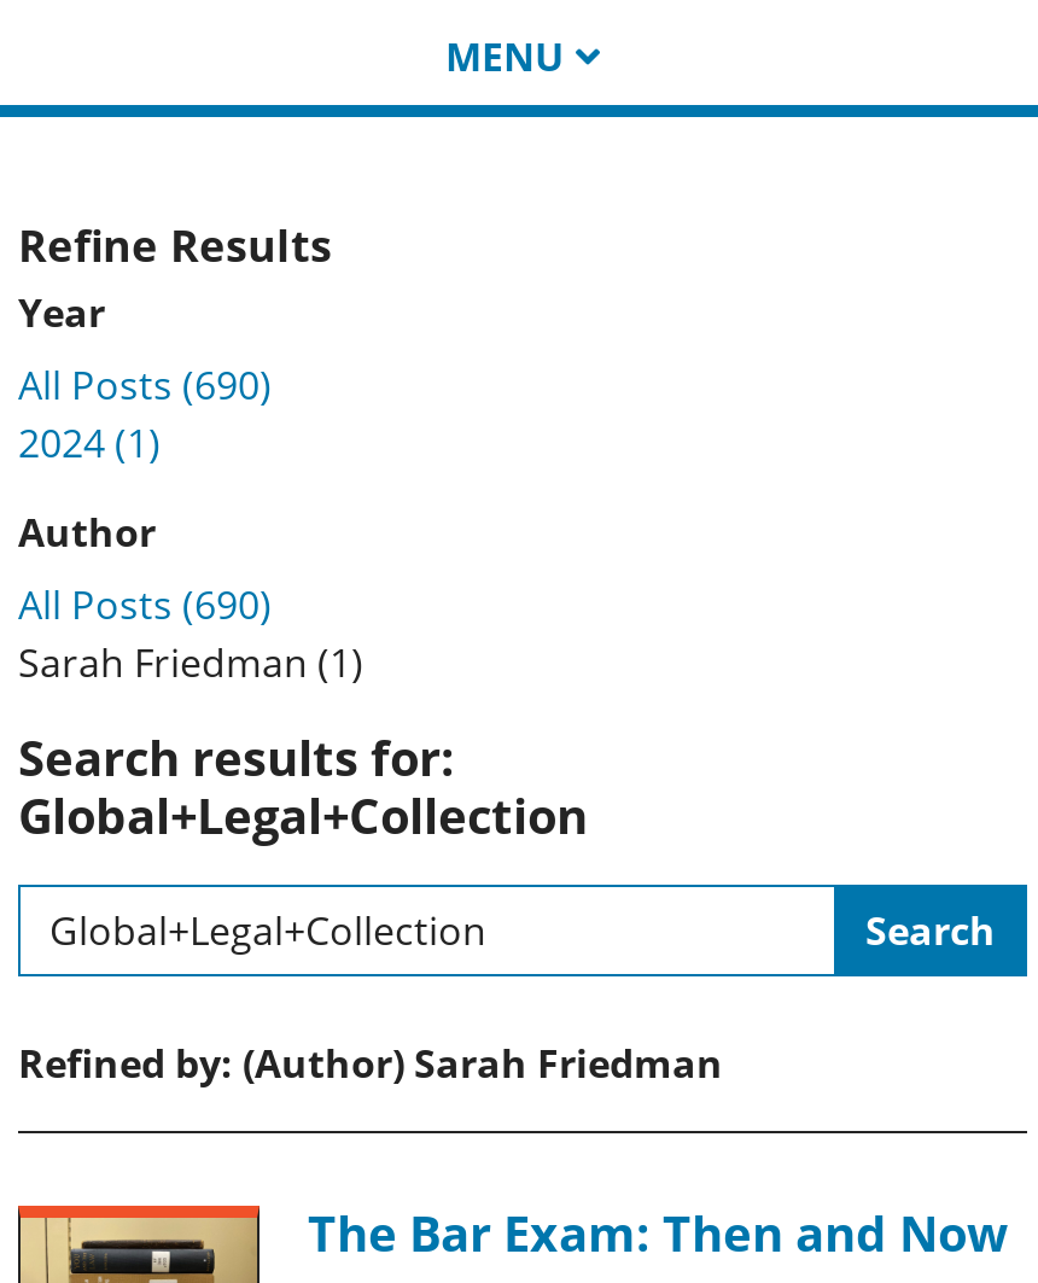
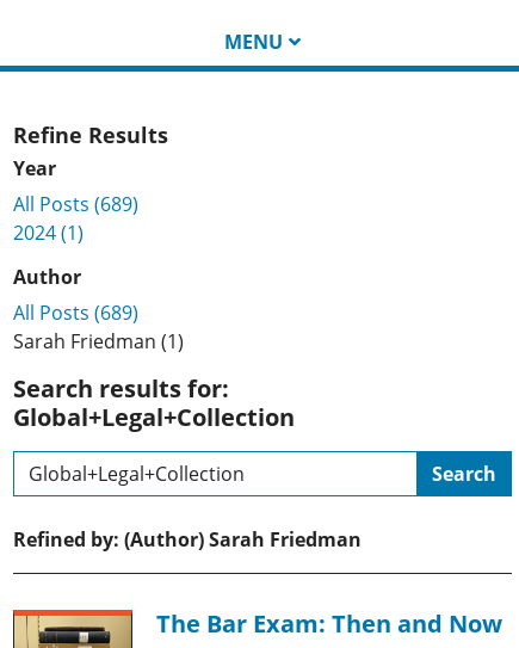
- All Posts (690)
+ All Posts (689)

- All Posts (690)
+ All Posts (689)
